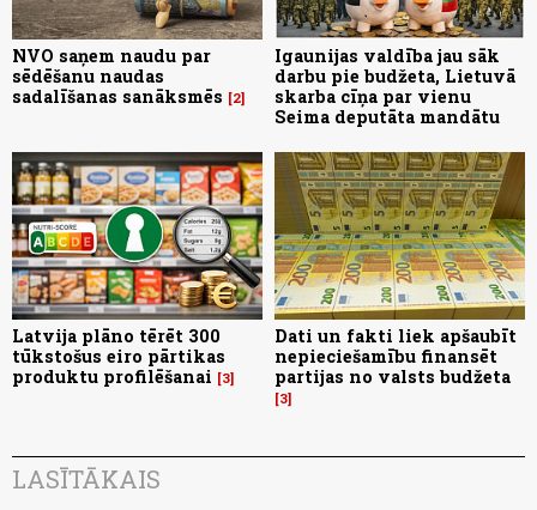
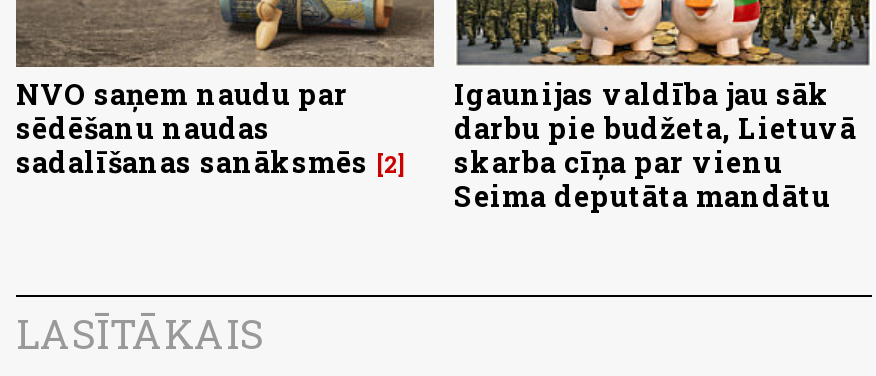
- [image]
- Latvija plāno tērēt 300
- tūkstošus eiro pārtikas
- produktu profilēšanai 3

- [image]
- Dati un fakti liek apšaubīt
- nepieciešamību finansēt
- partijas no valsts budžeta
- 3
